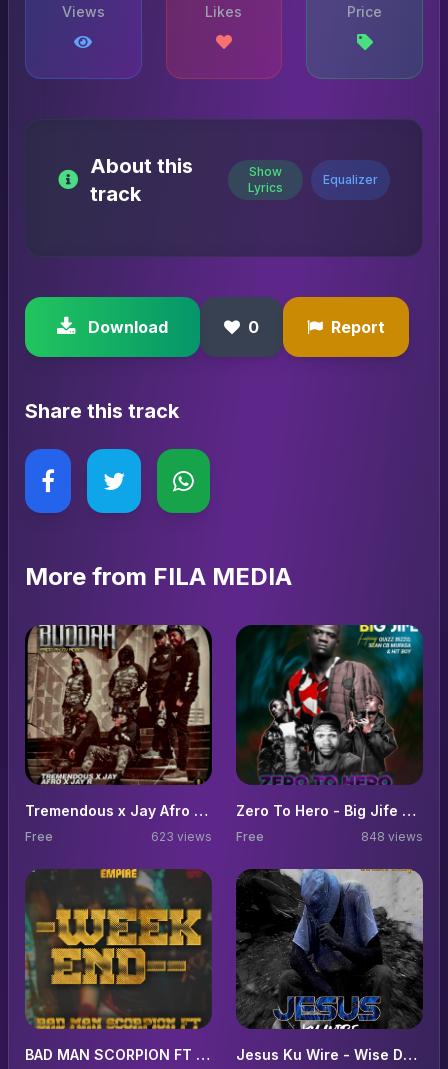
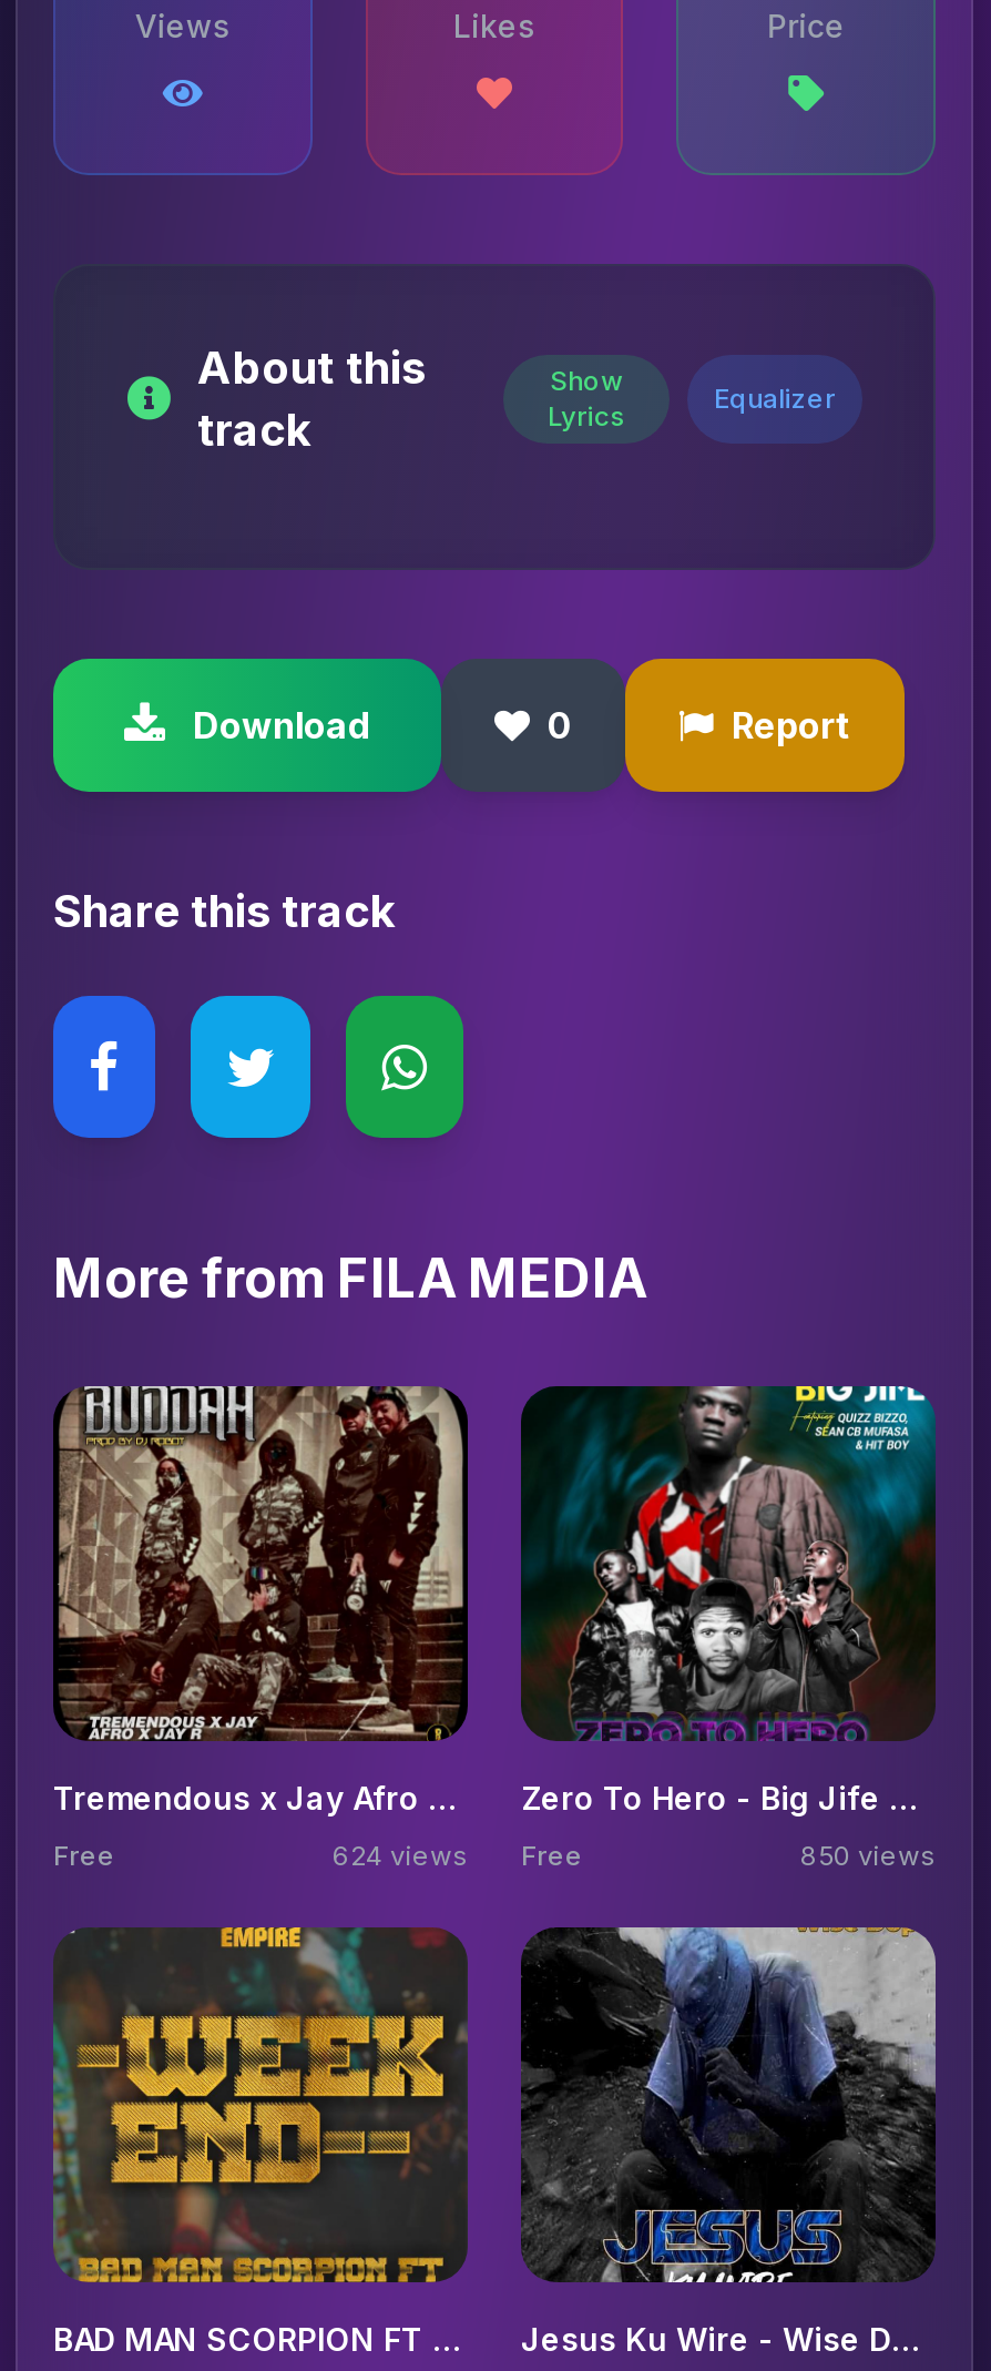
- 623 views Free
+ 624 views Free

- 848 views
+ 850 views
